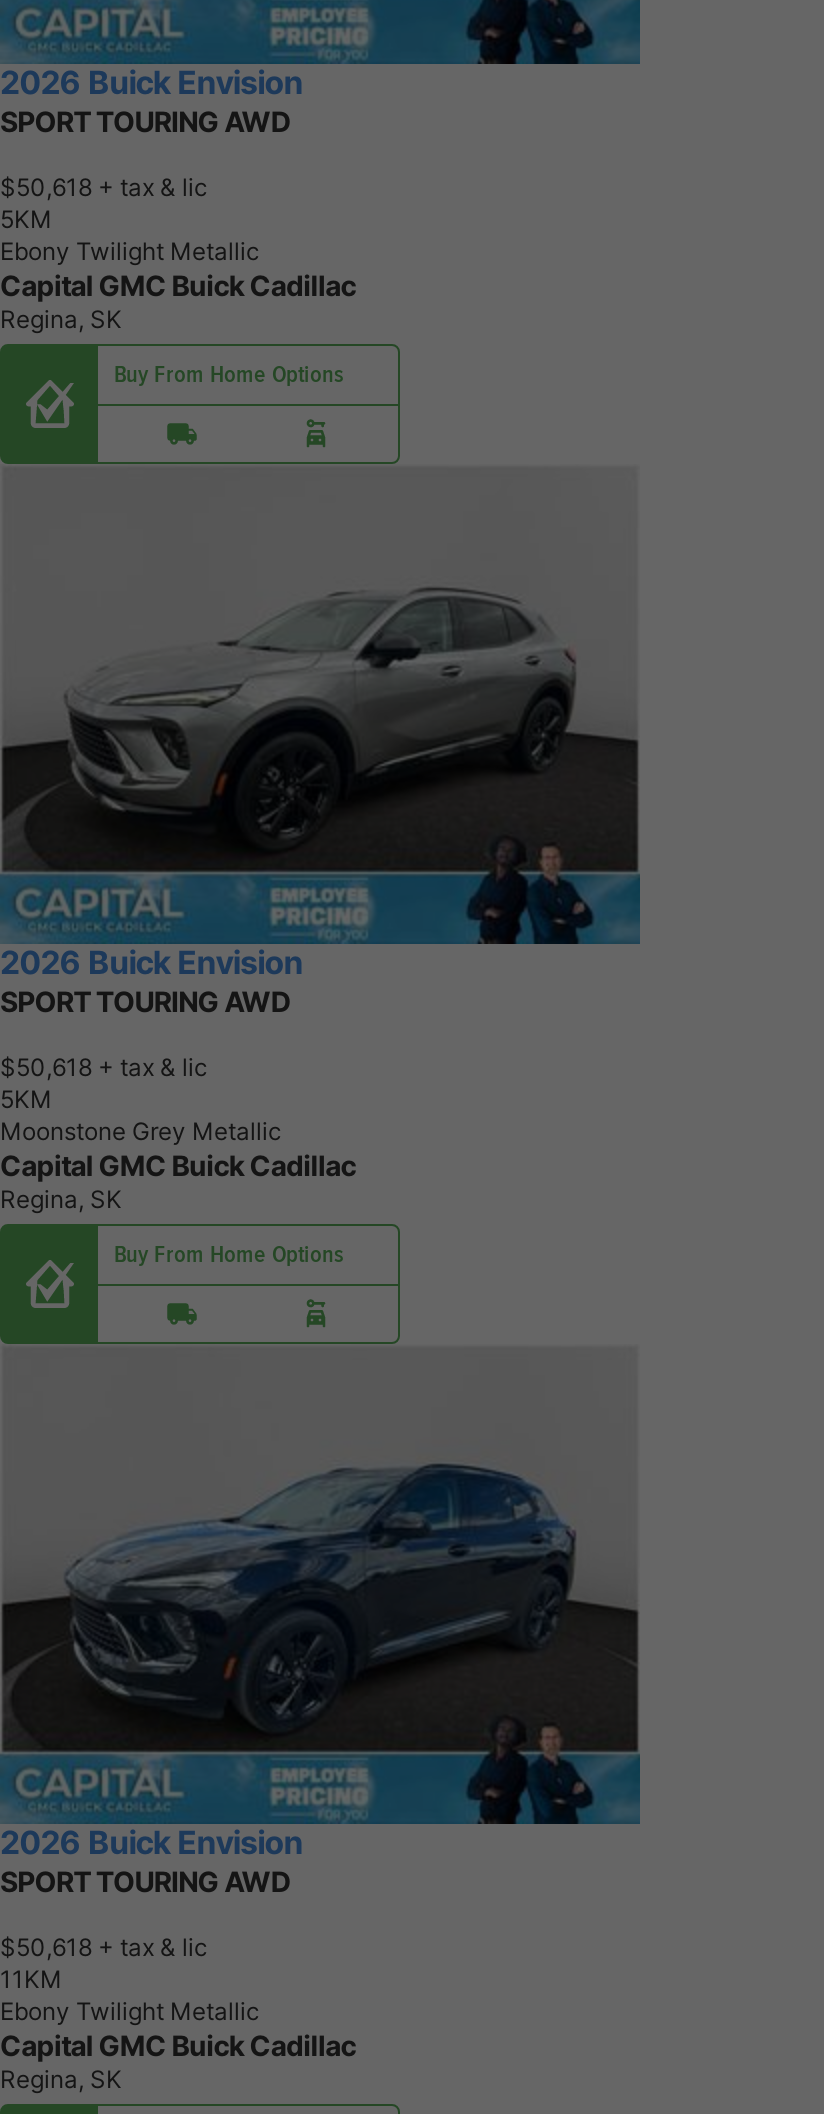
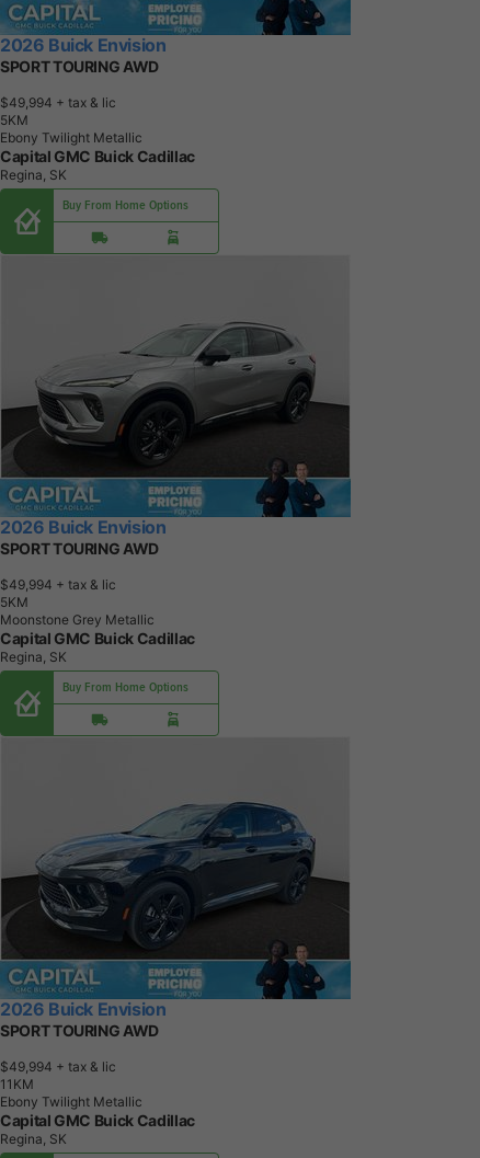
- $50,618 + tax & lic
+ $49,994 + tax & lic

- $50,618 + tax & lic
+ $49,994 + tax & lic

- $50,618 + tax & lic
+ $49,994 + tax & lic
